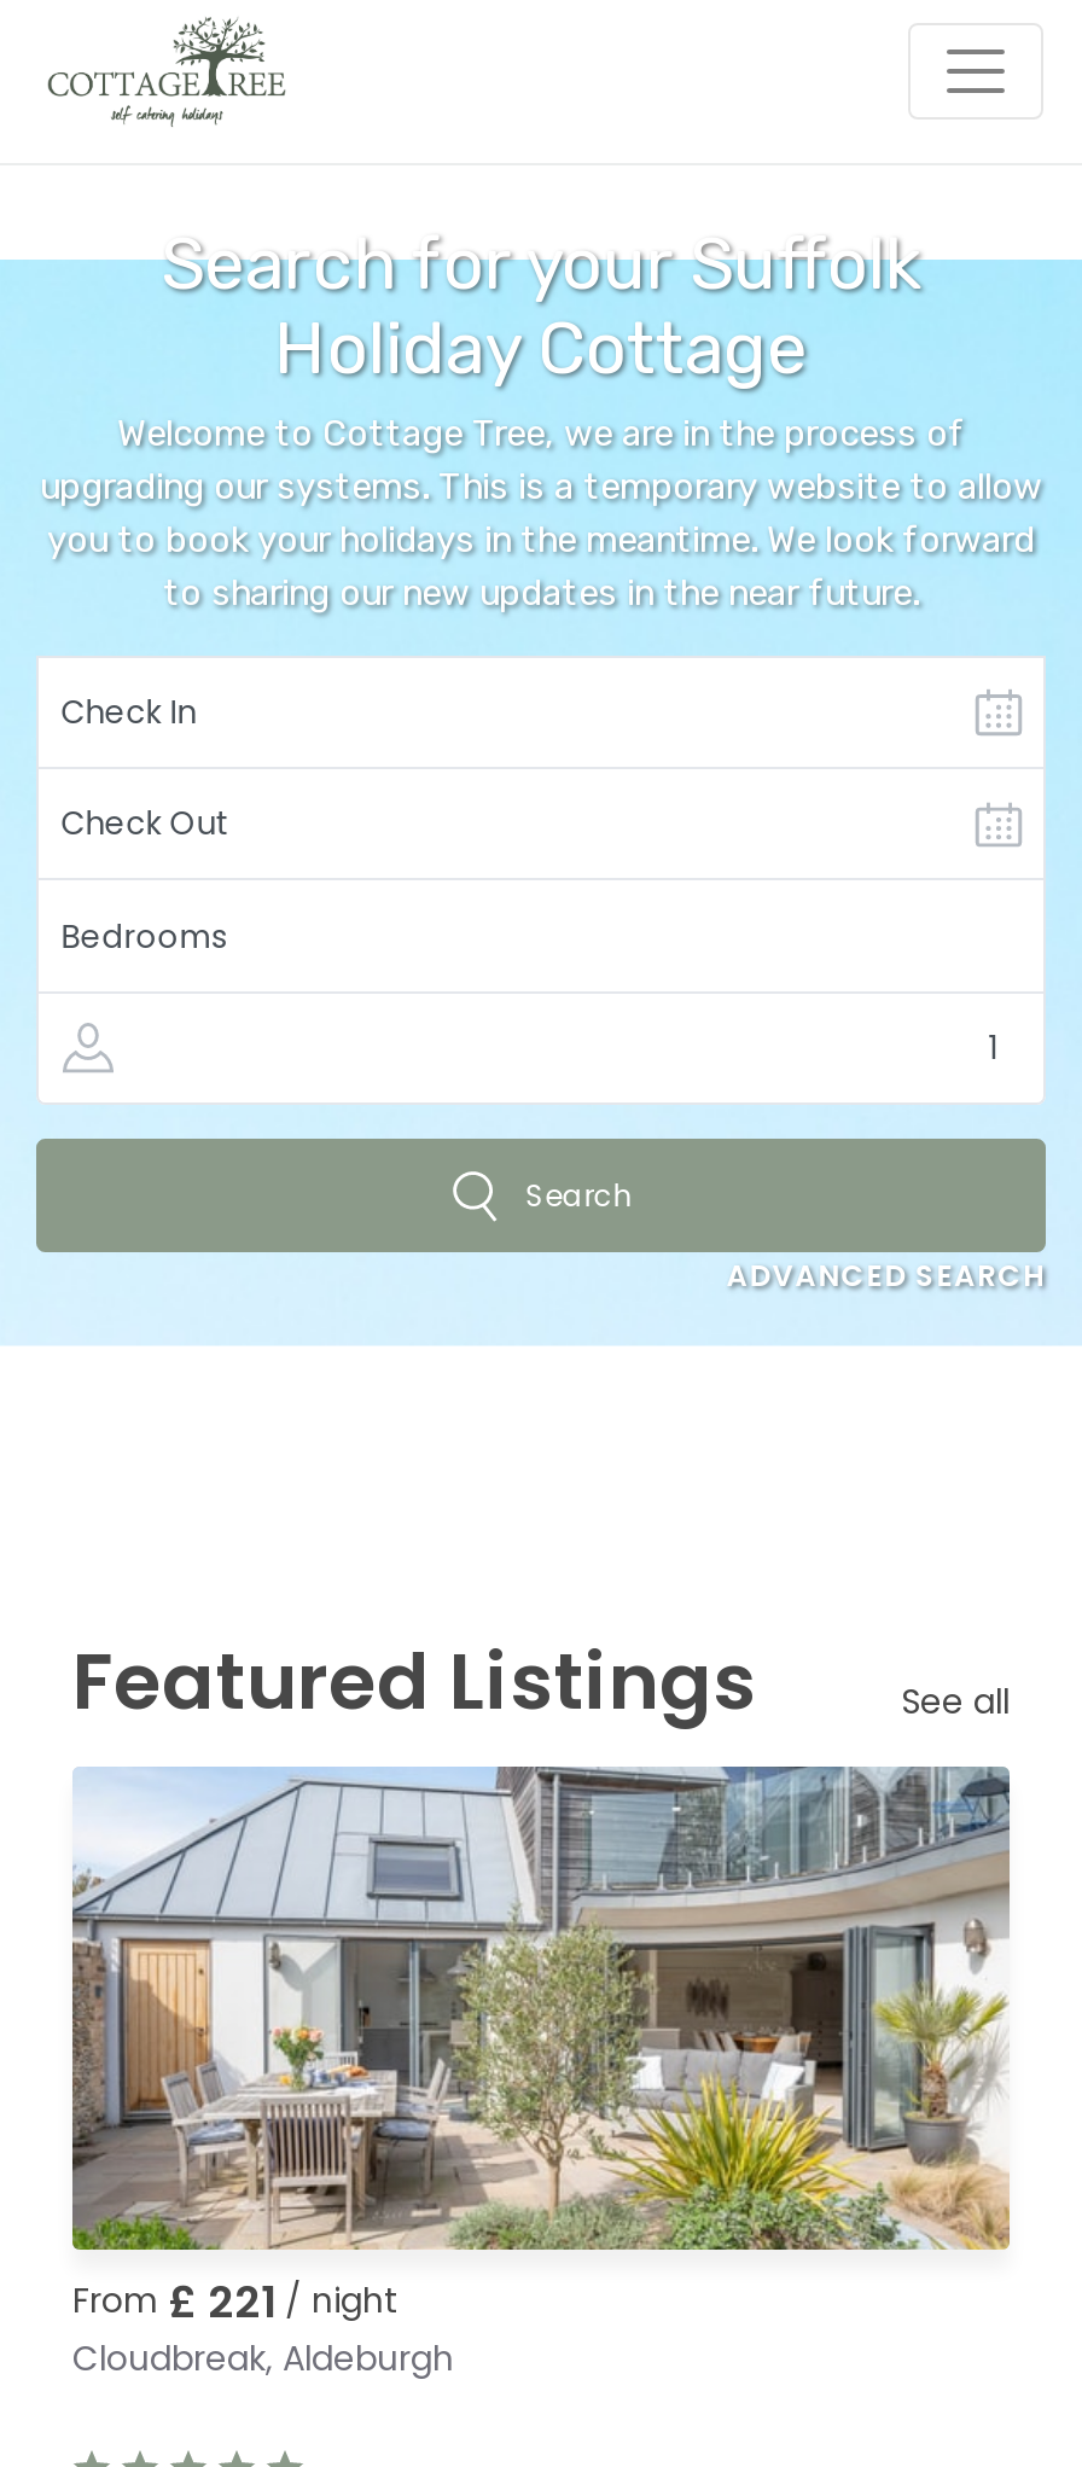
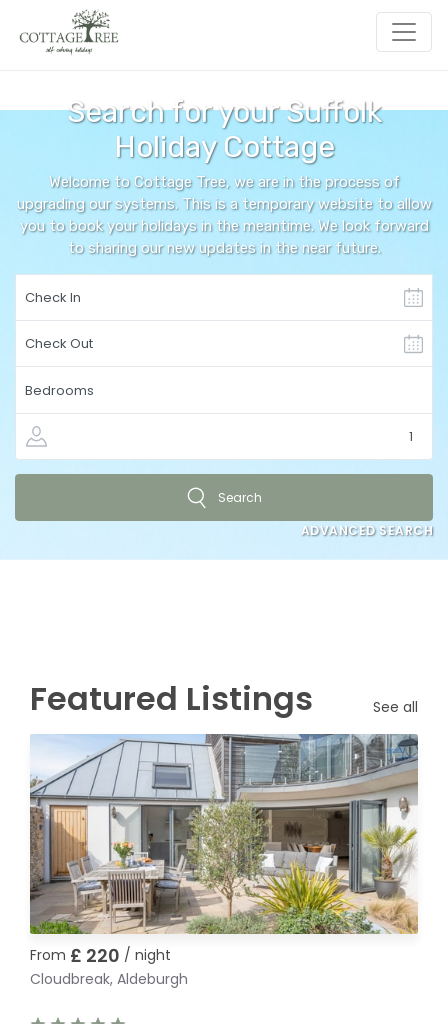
- From £ 221 / night
+ From £ 220 / night
